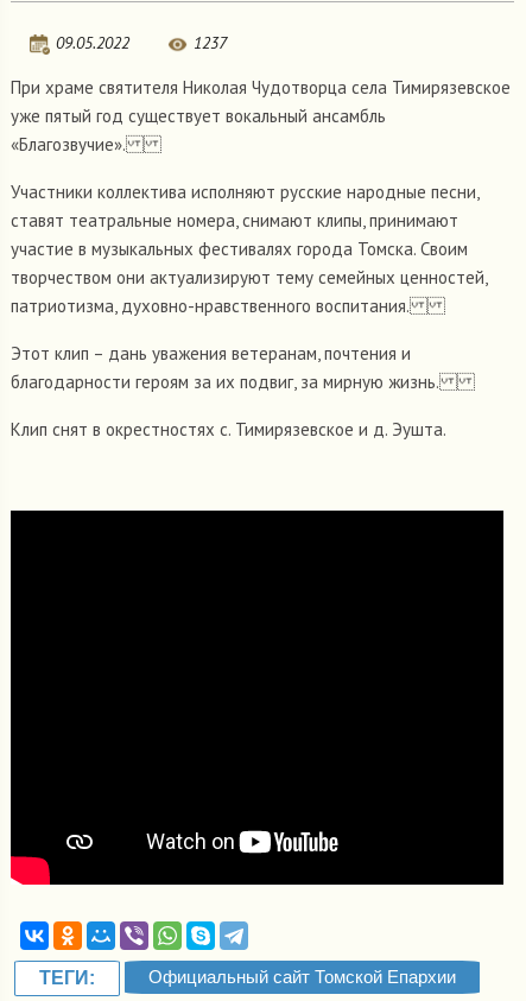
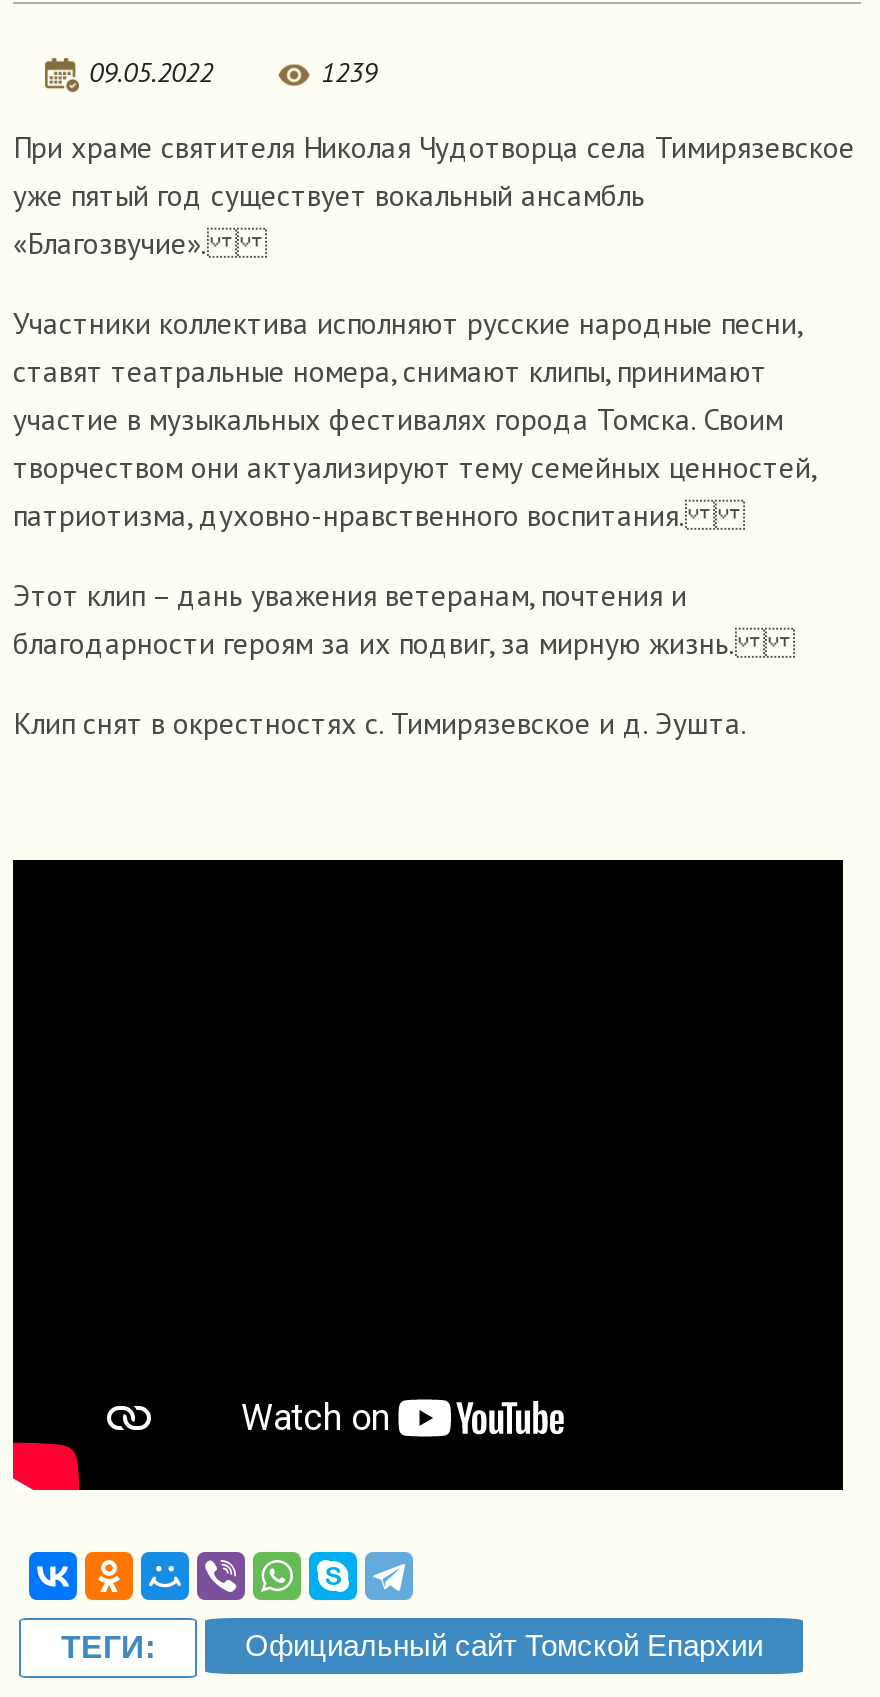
- 1237
+ 1239
